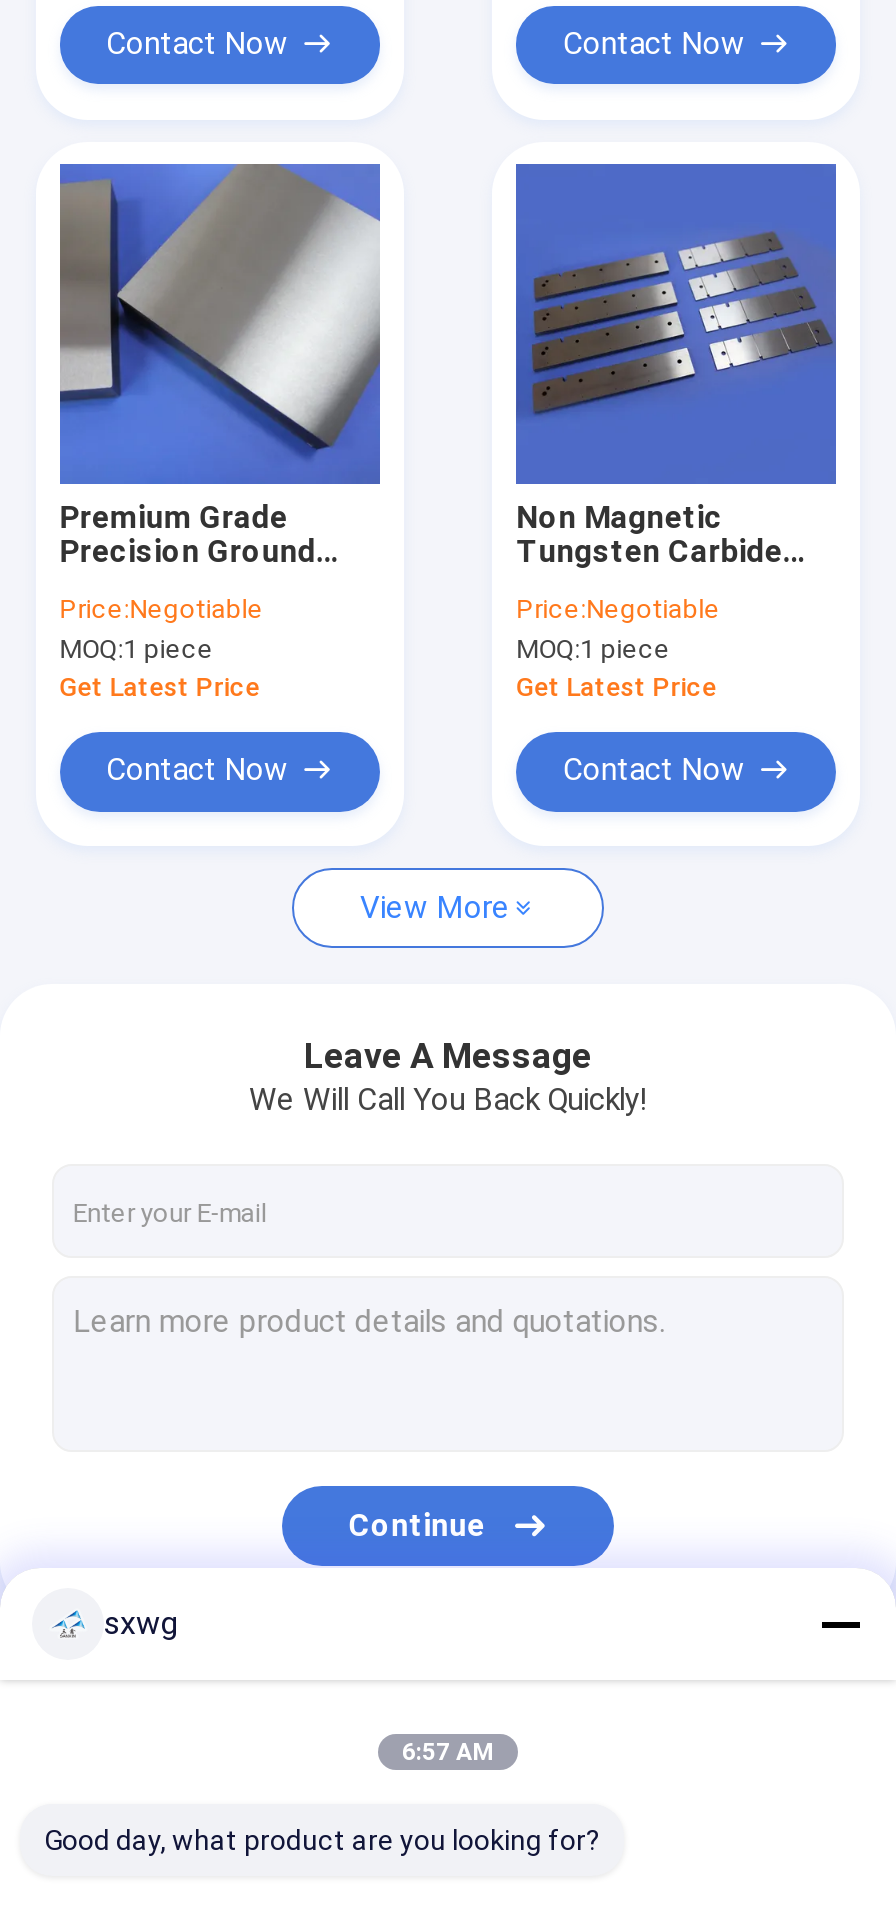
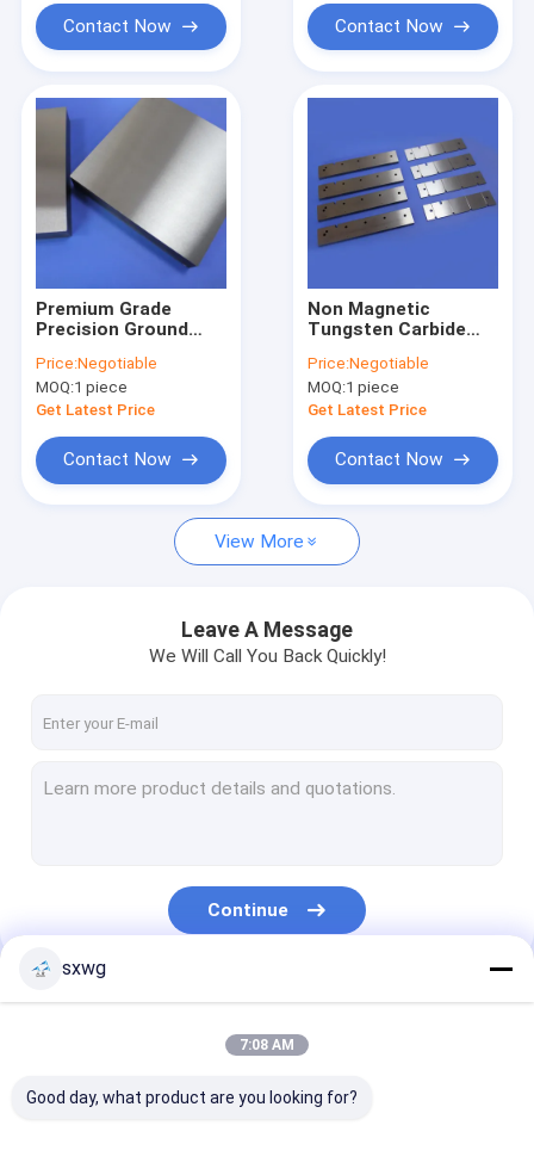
- 6:57 AM
+ 7:08 AM
